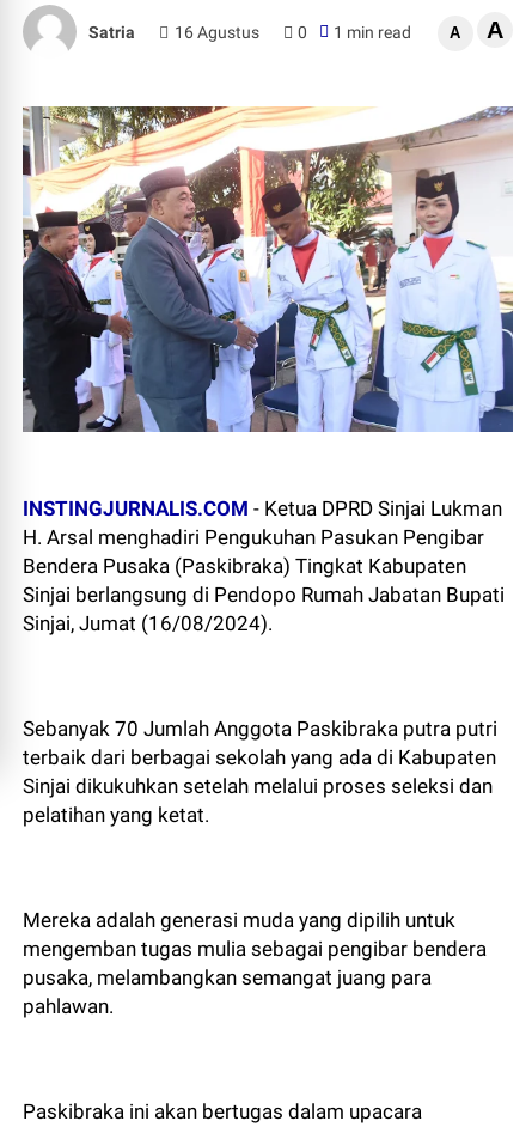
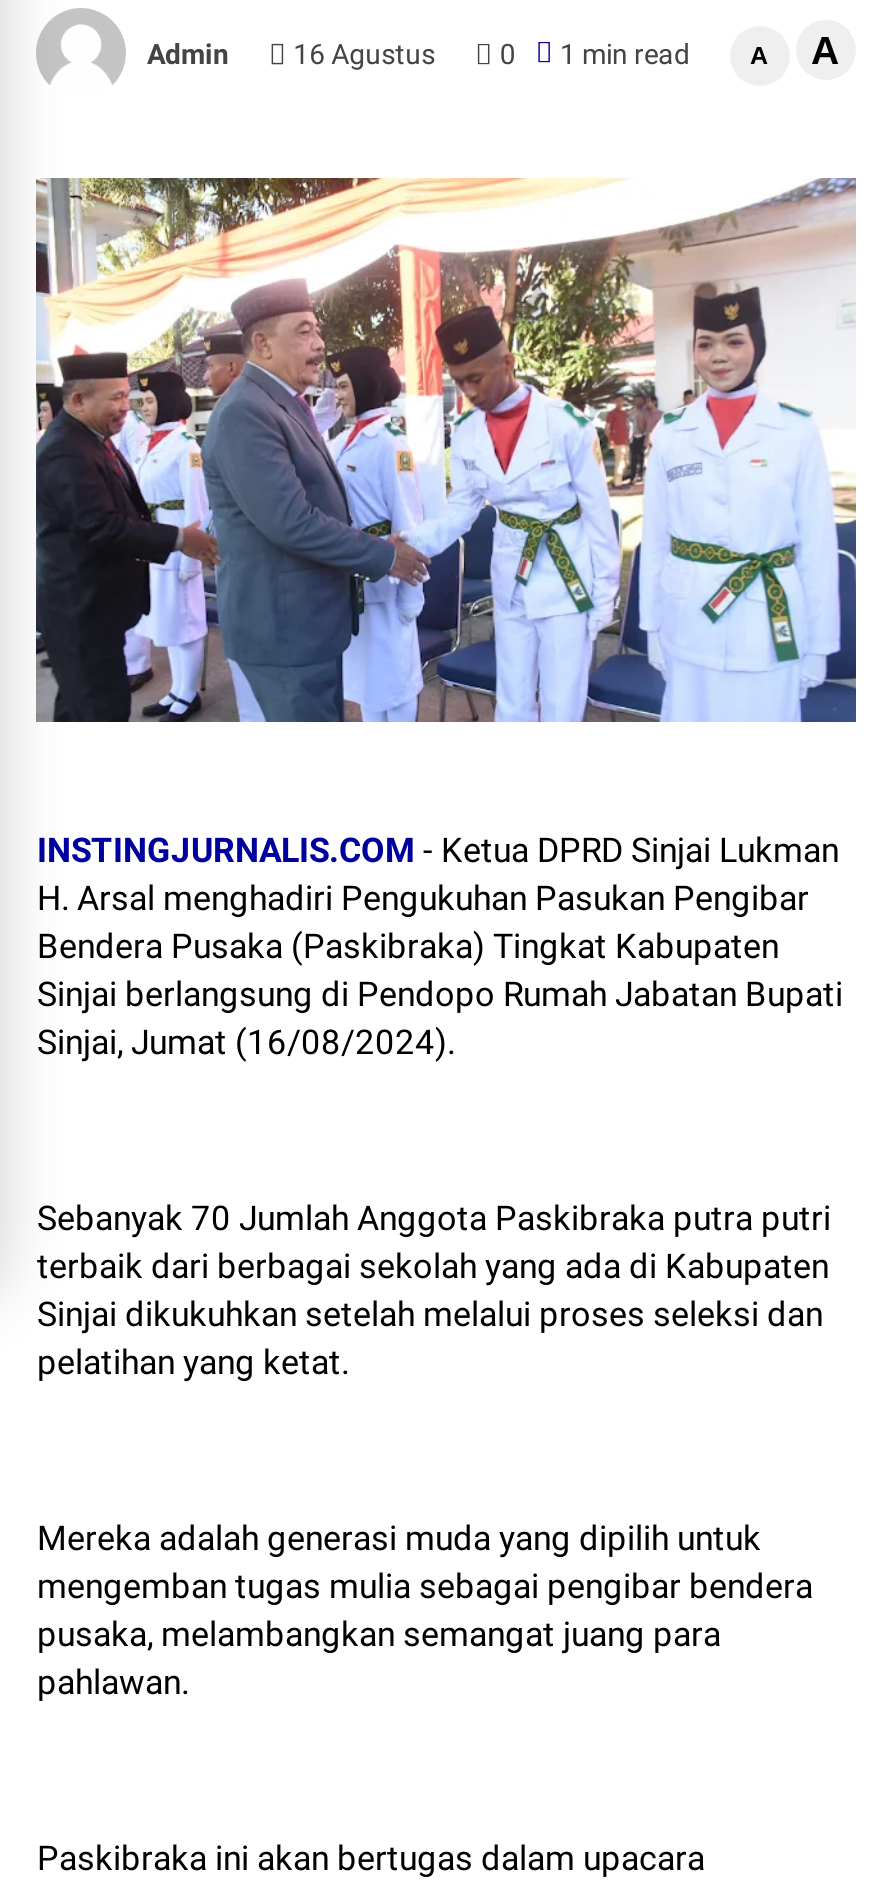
- Satria
+ Admin
